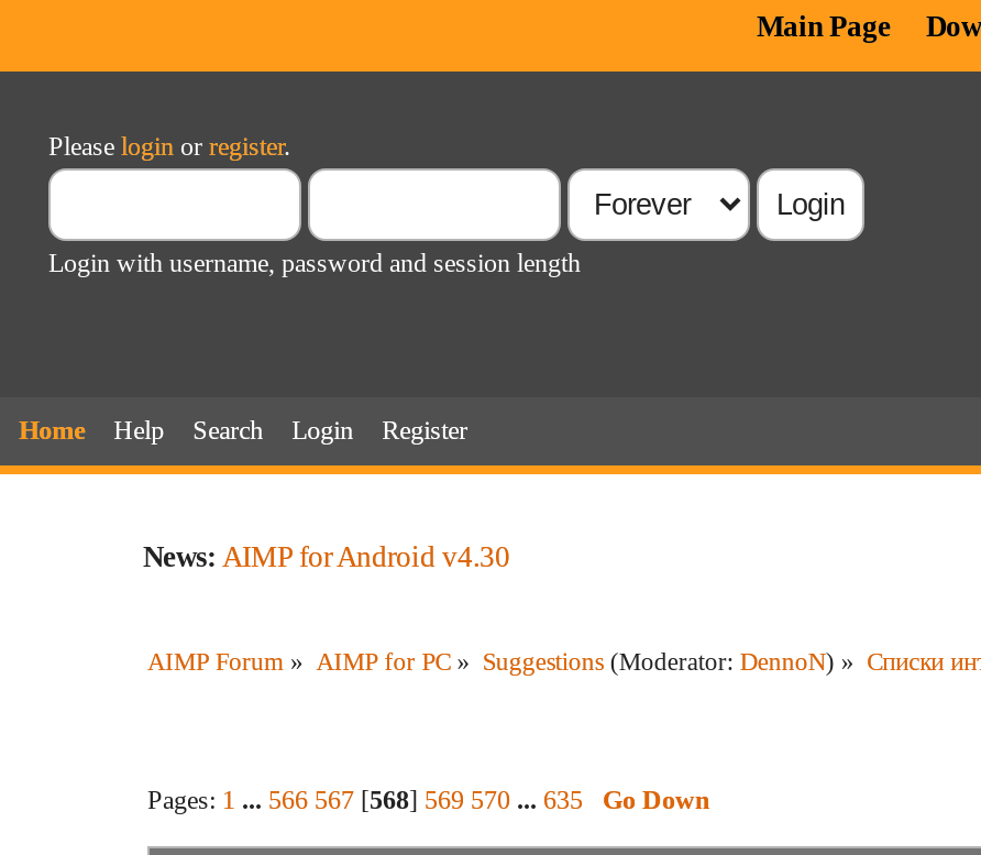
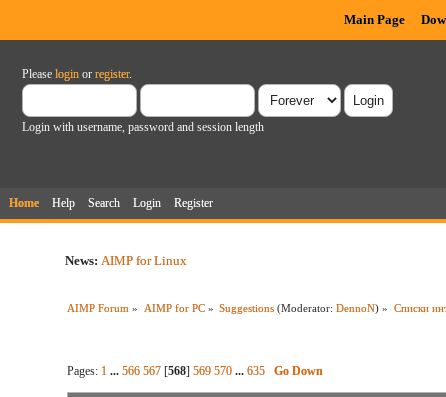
- News: AIMP for Android v4.30
+ News: AIMP for Linux
